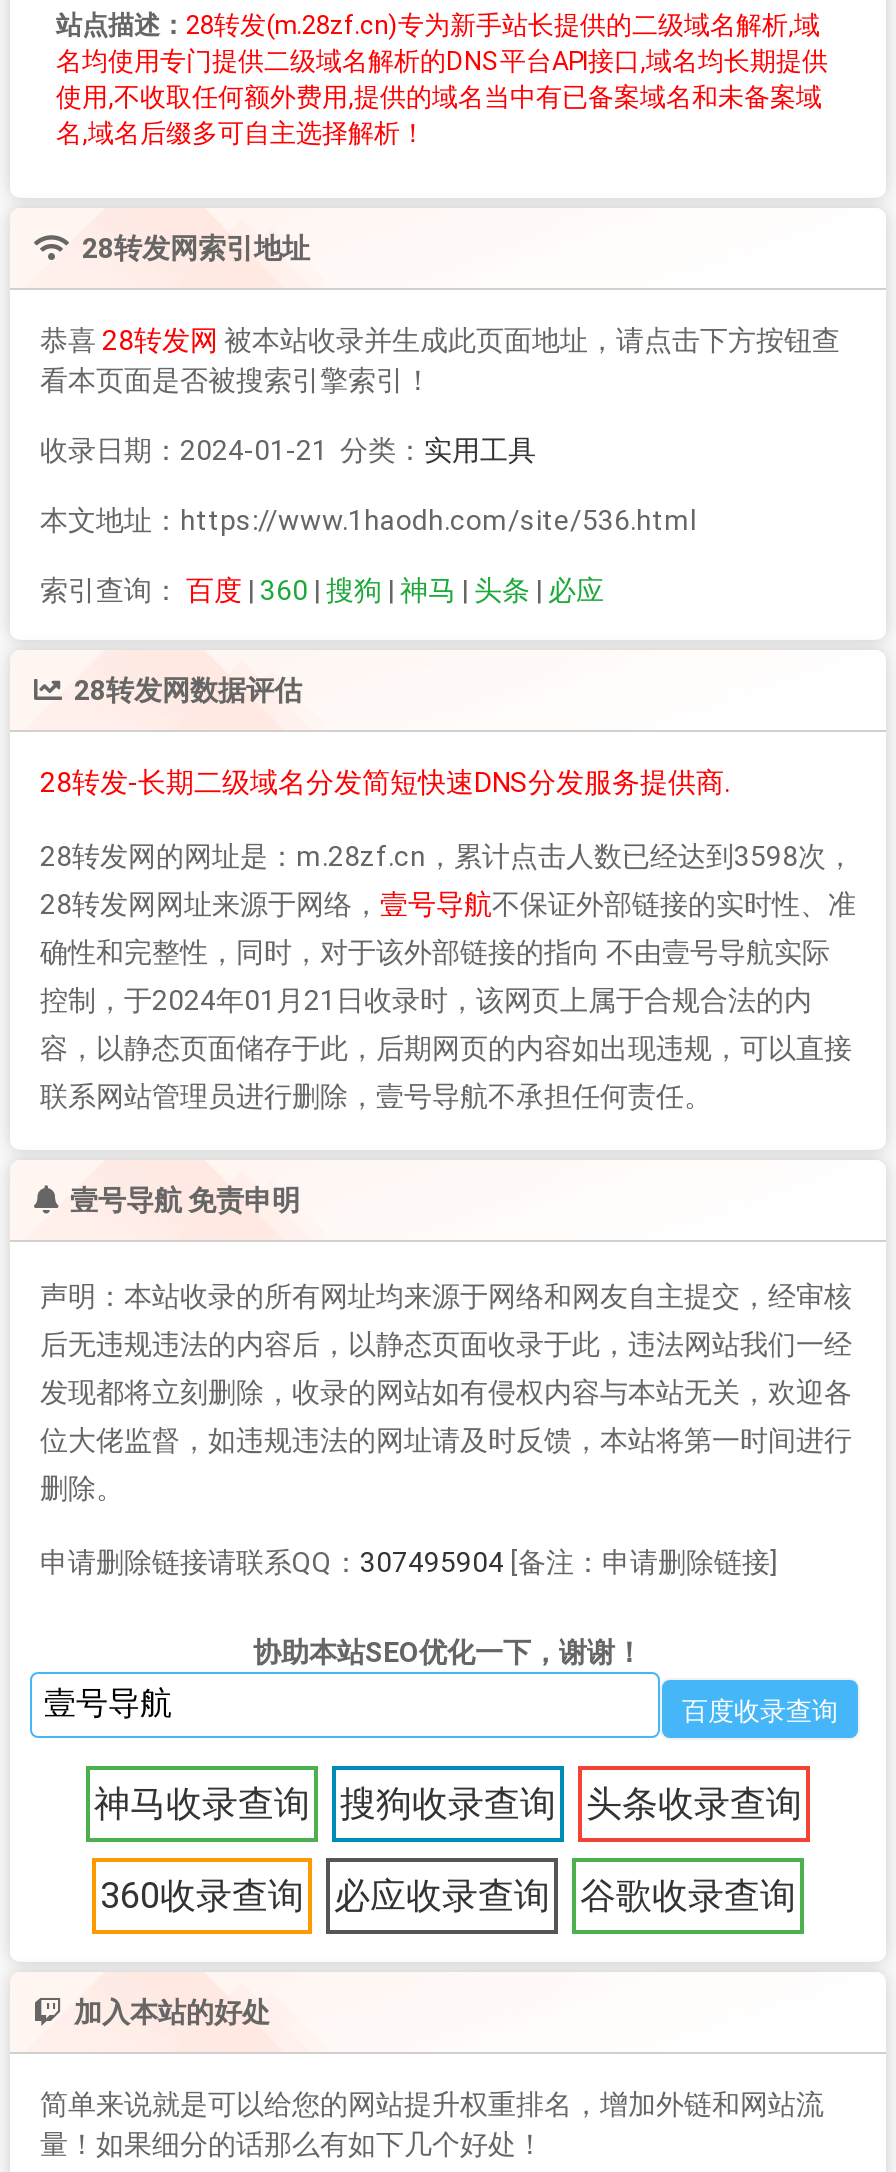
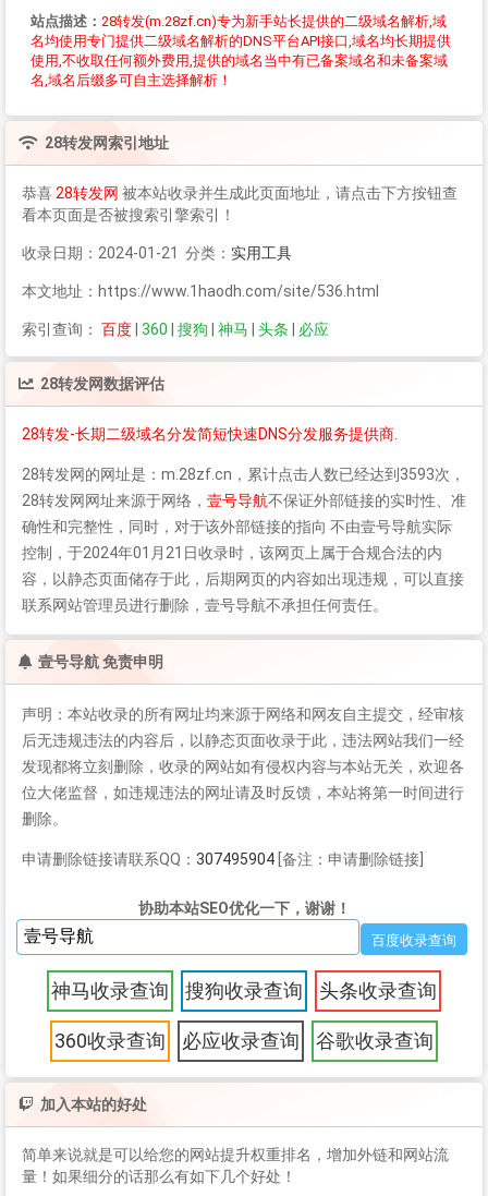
- 28转发网的网址是：m.28zf.cn，累计点击人数已经达到3598次，
+ 28转发网的网址是：m.28zf.cn，累计点击人数已经达到3593次，
